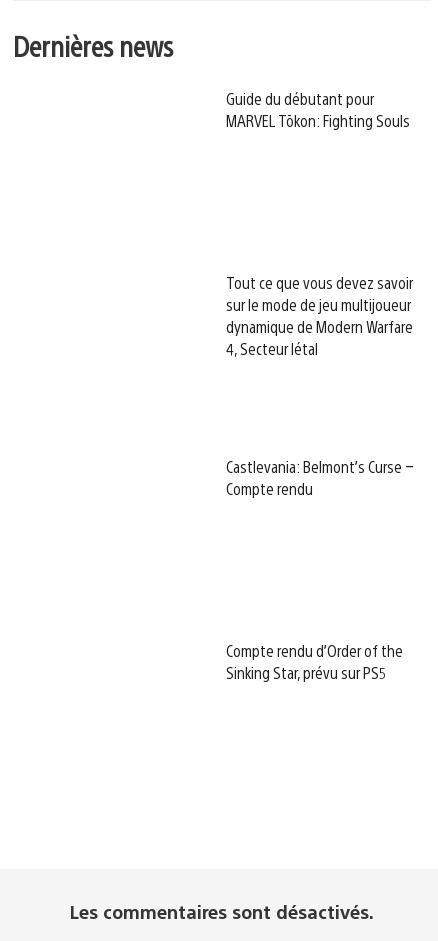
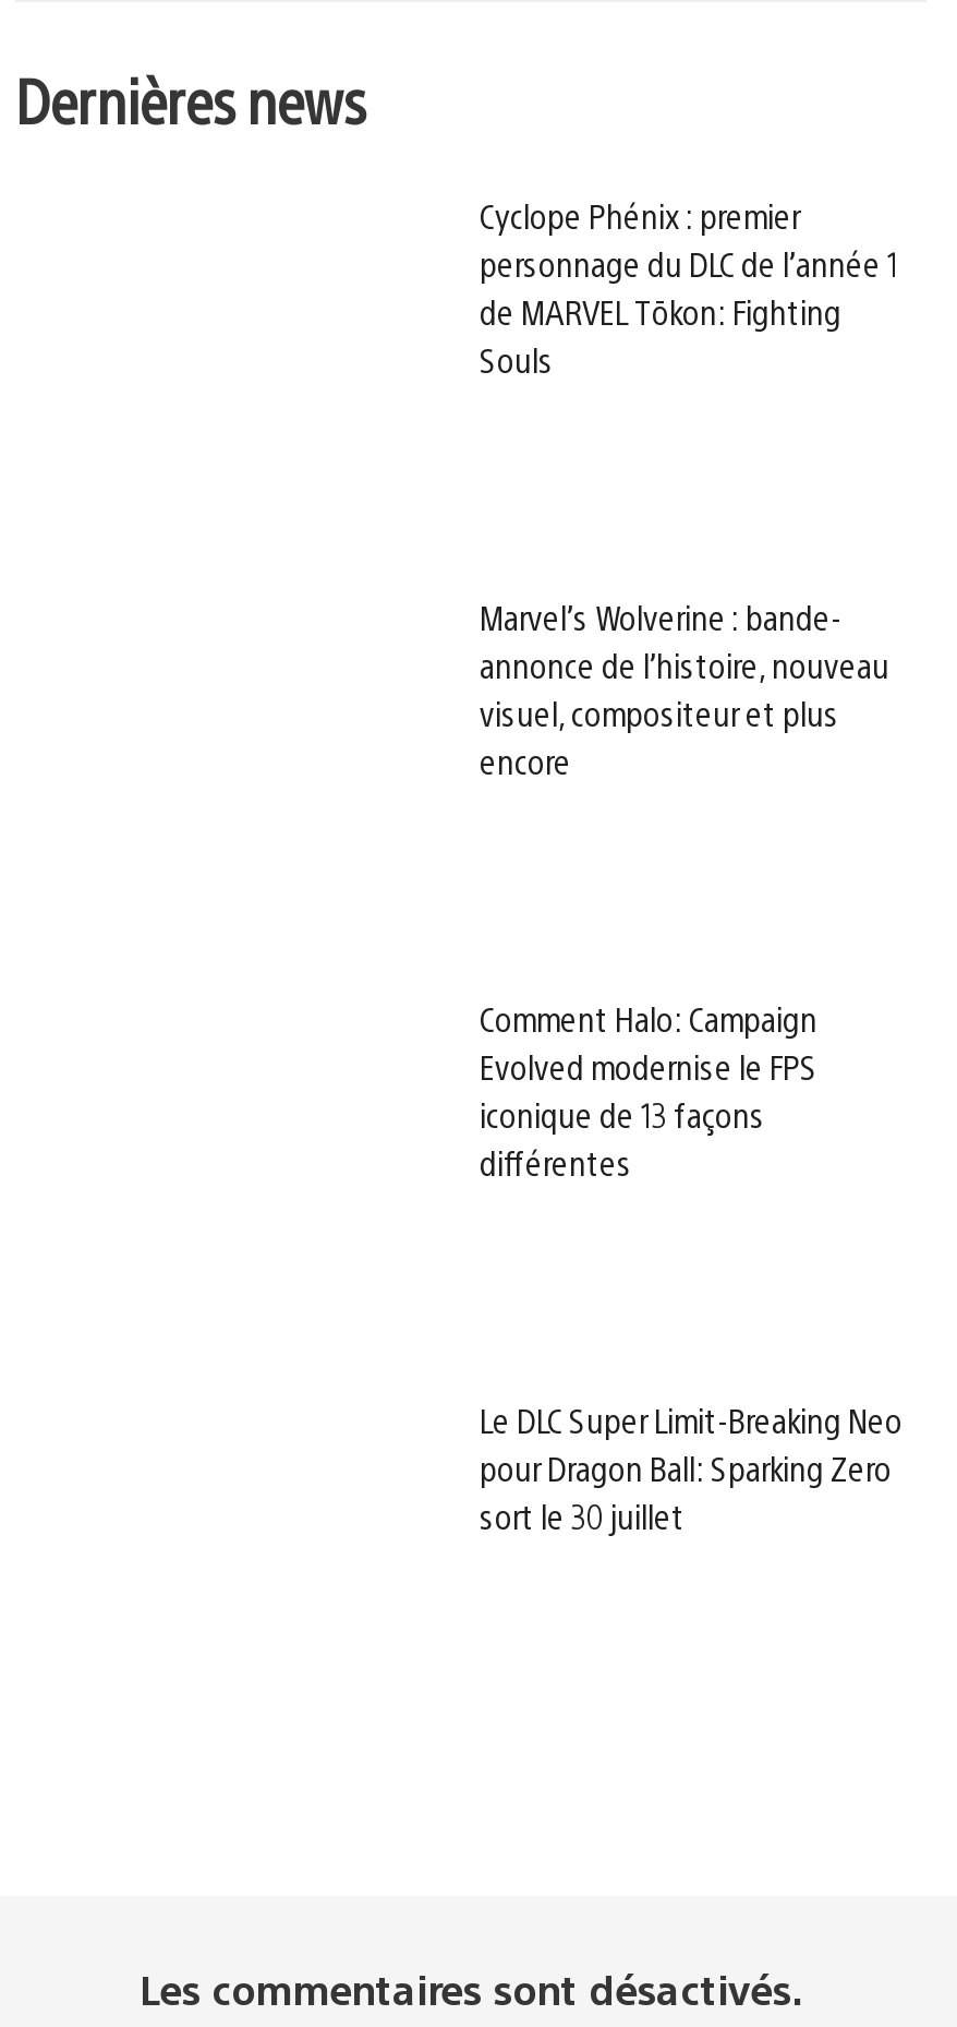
- Guide du débutant pour
- MARVEL Tōkon: Fighting Souls
+ Cyclope Phénix : premier
+ personnage du DLC de l’année 1
+ de MARVEL Tōkon: Fighting
+ Souls

- Tout ce que vous devez savoir
- sur le mode de jeu multijoueur
- dynamique de Modern Warfare
- 4, Secteur létal
+ Marvel’s Wolverine : bande-
+ annonce de l’histoire, nouveau
+ visuel, compositeur et plus
+ encore

- Castlevania: Belmont’s Curse –
- Compte rendu
+ Comment Halo: Campaign
+ Evolved modernise le FPS
+ iconique de 13 façons
+ différentes

- Compte rendu d’Order of the
- Sinking Star, prévu sur PS5
+ Le DLC Super Limit-Breaking Neo
+ pour Dragon Ball: Sparking Zero
+ sort le 30 juillet
